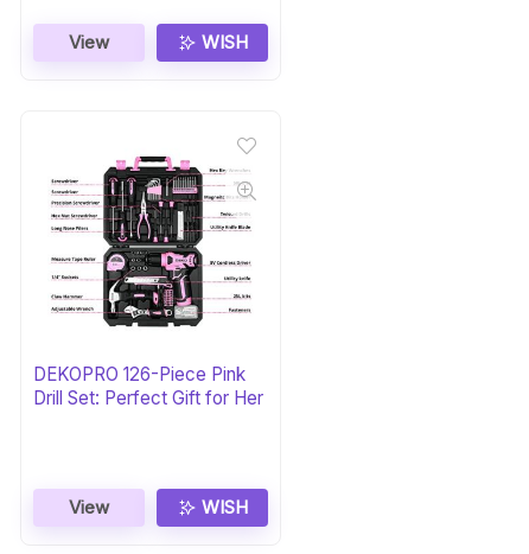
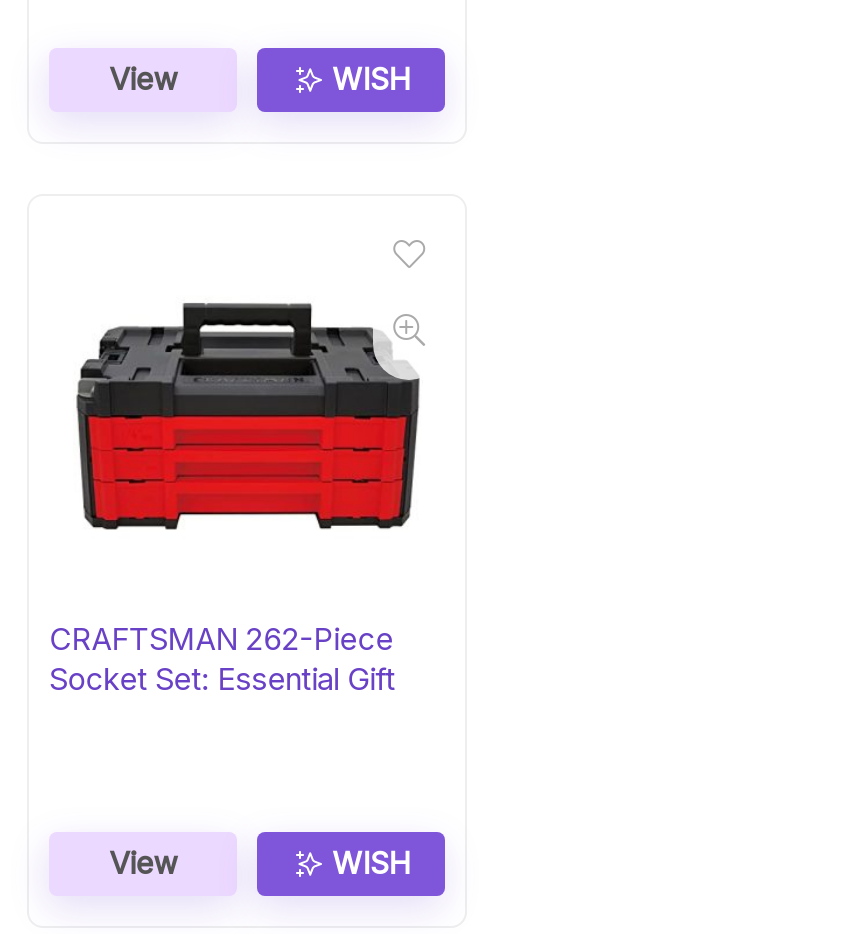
- [image]
- DEKOPRO 126-Piece Pink
- Drill Set: Perfect Gift for Her
+ [image]
+ CRAFTSMAN 262-Piece
+ Socket Set: Essential Gift
